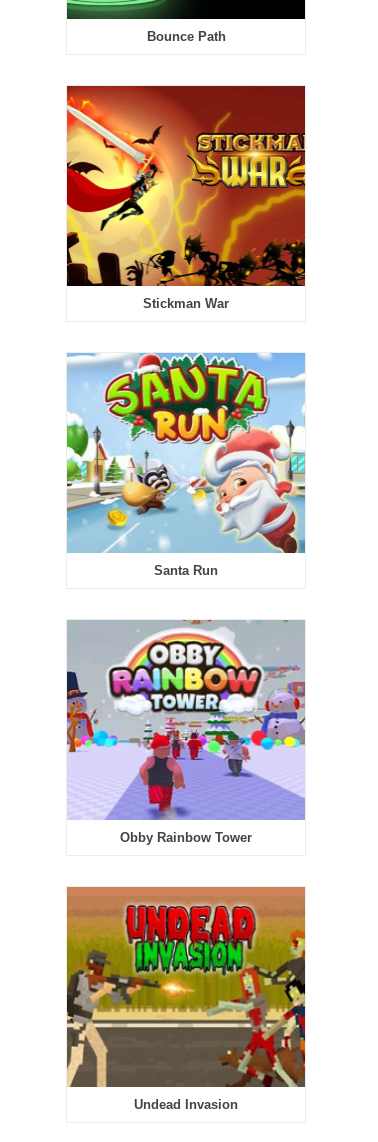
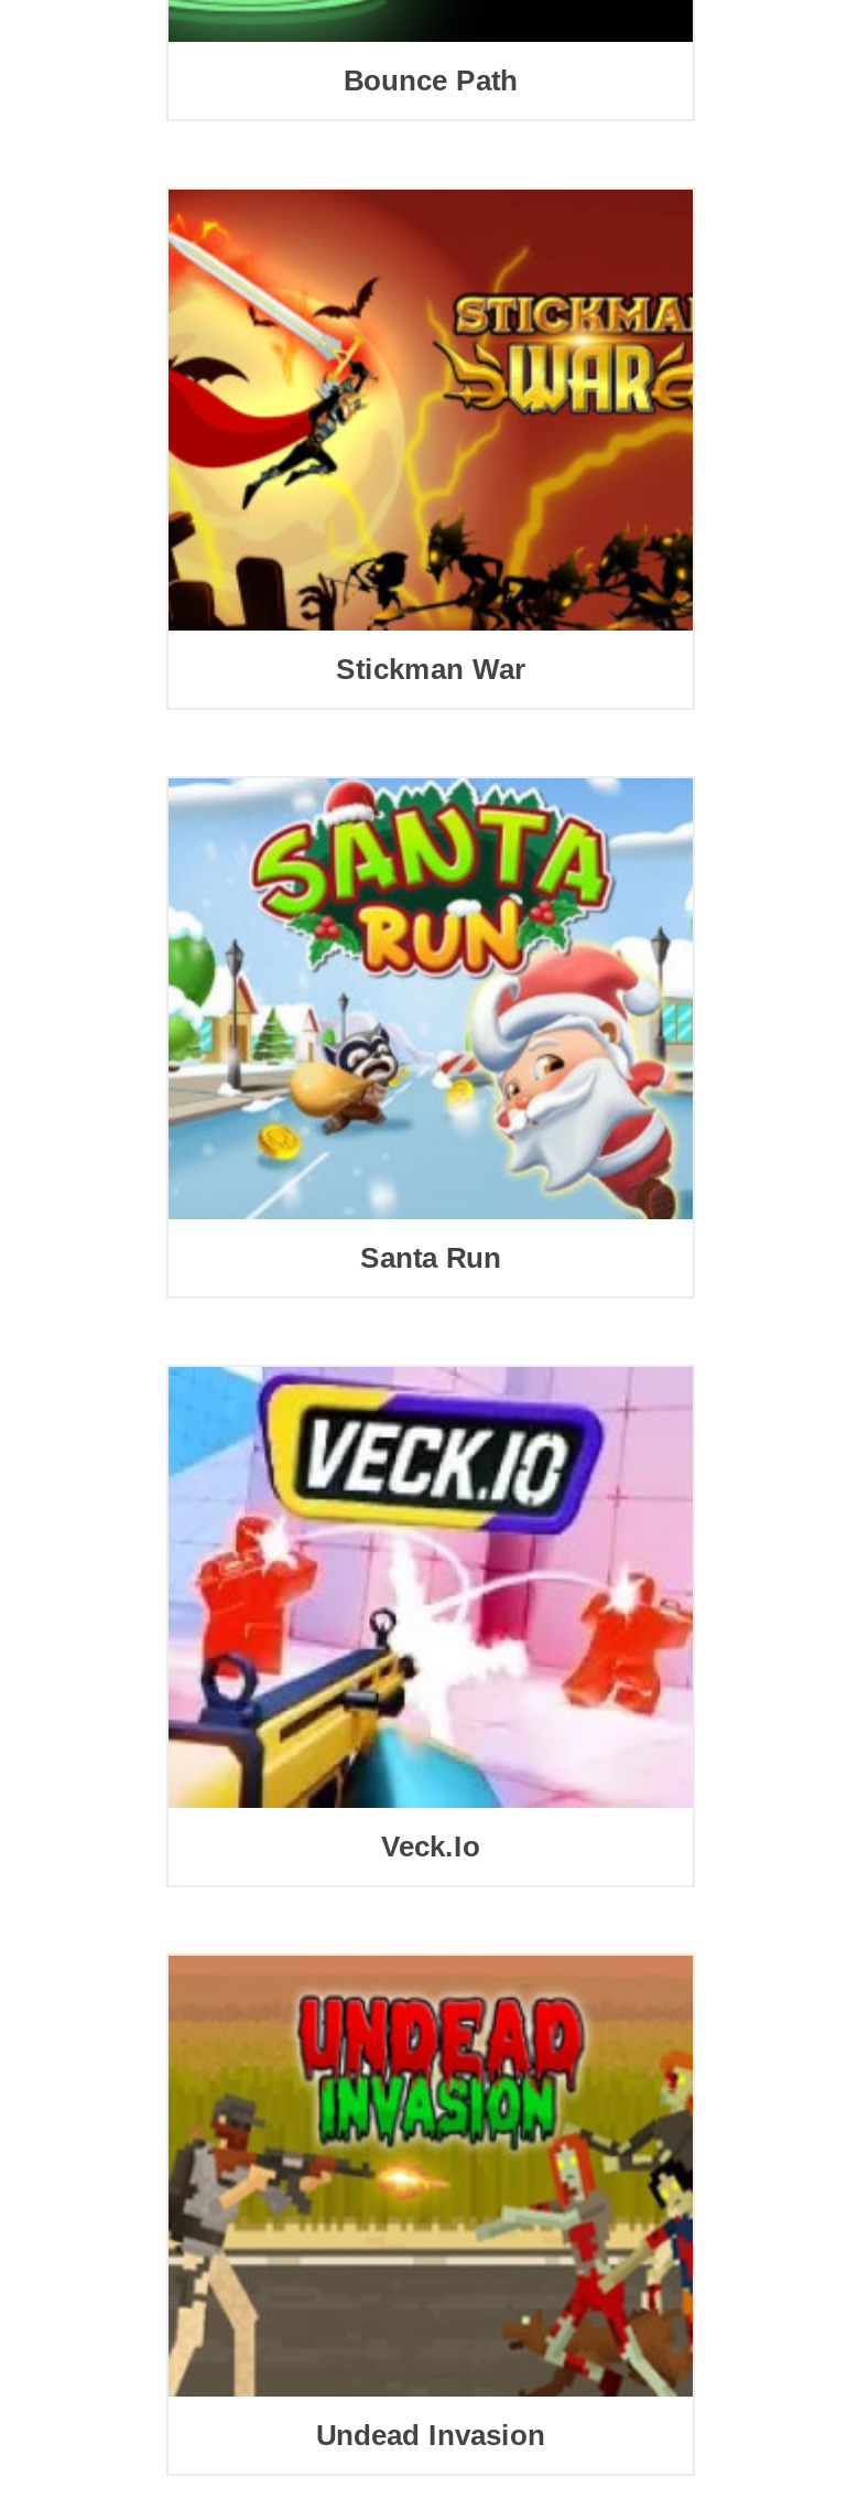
- [image]
- Obby Rainbow Tower
+ [image]
+ Veck.io
